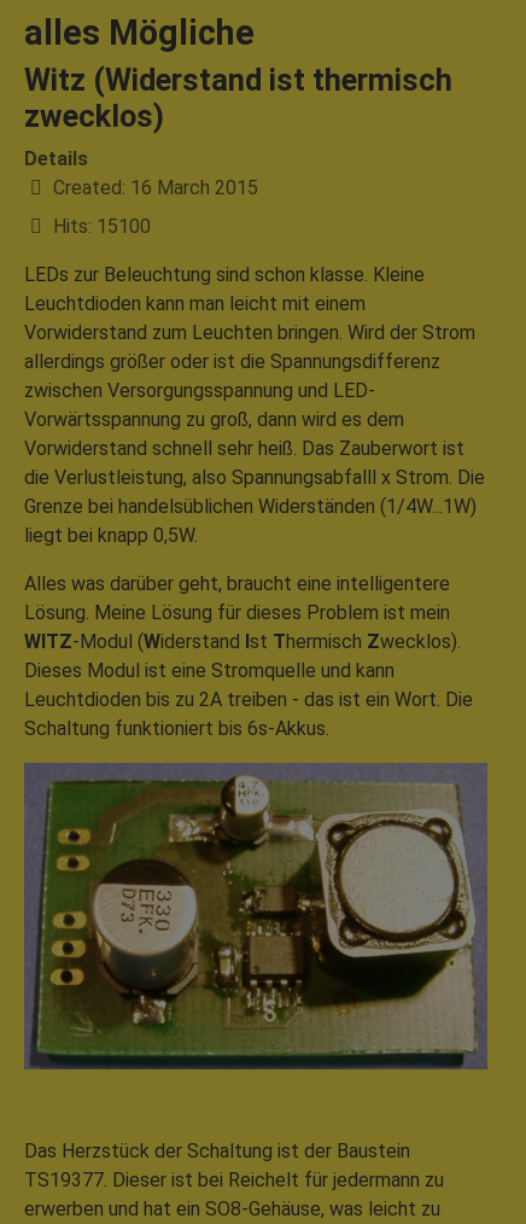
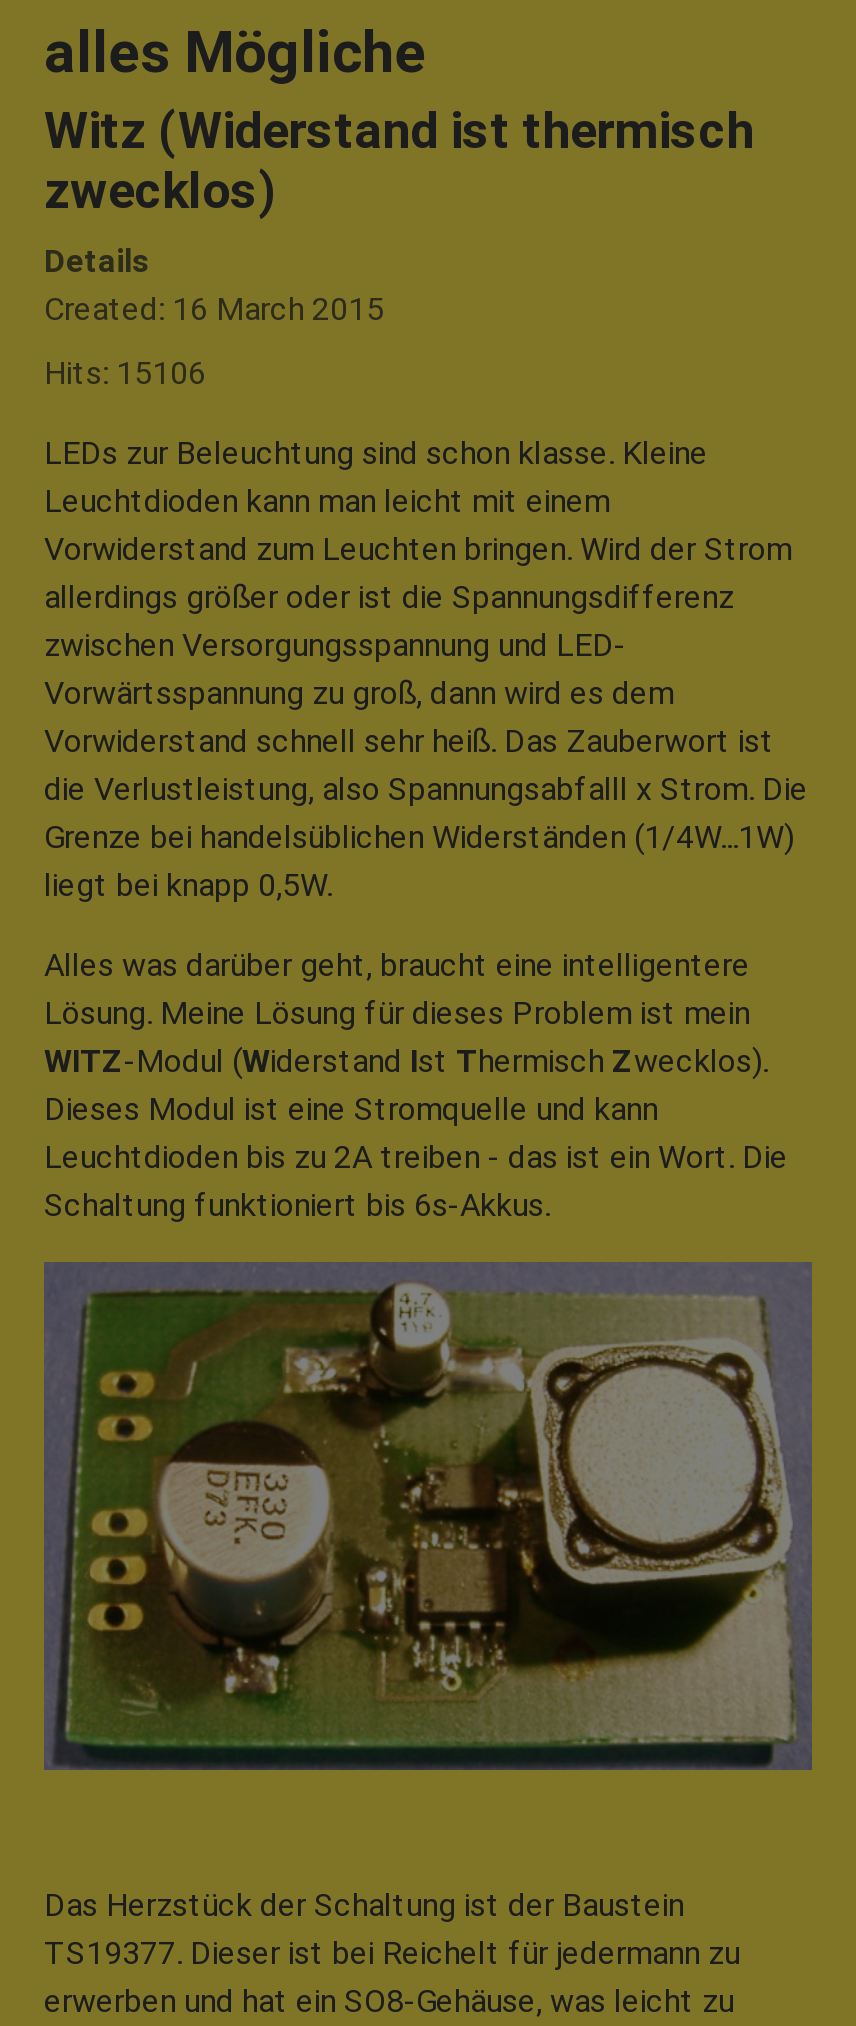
- Hits: 15100
+ Hits: 15106
